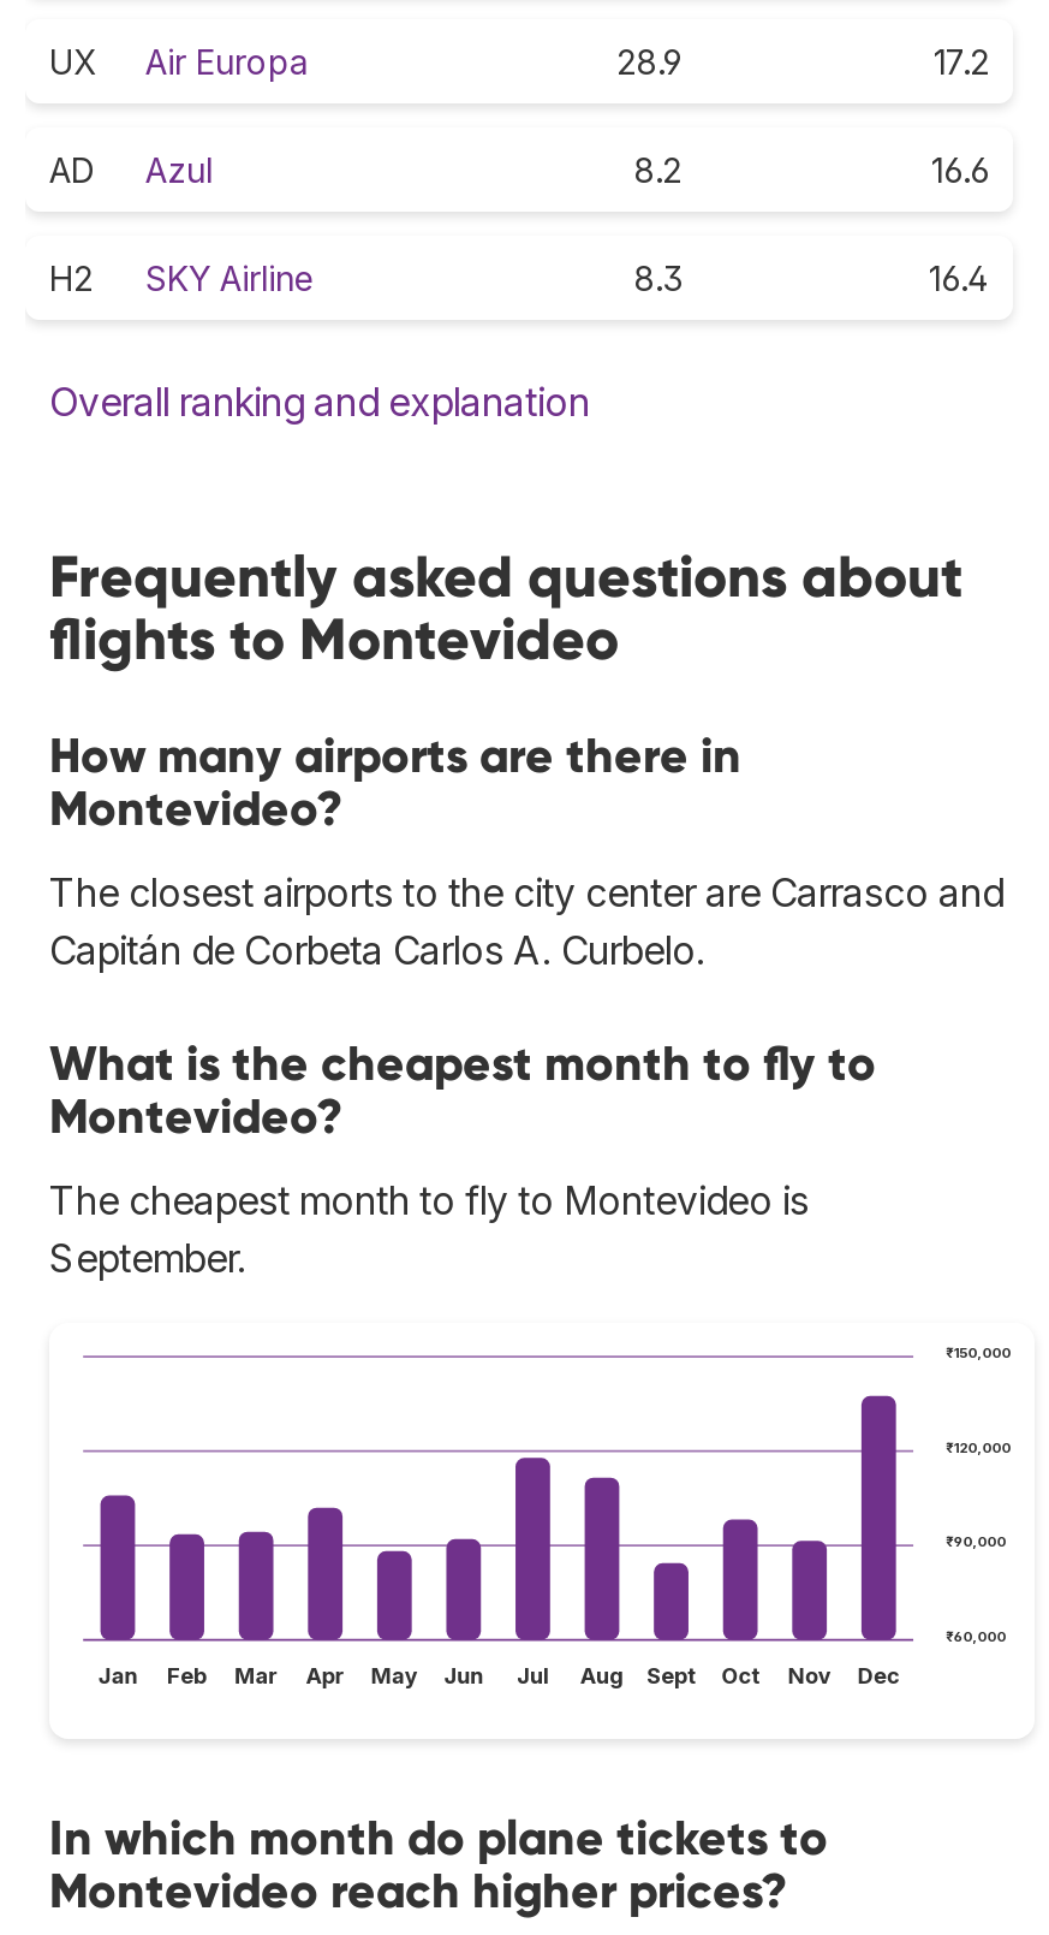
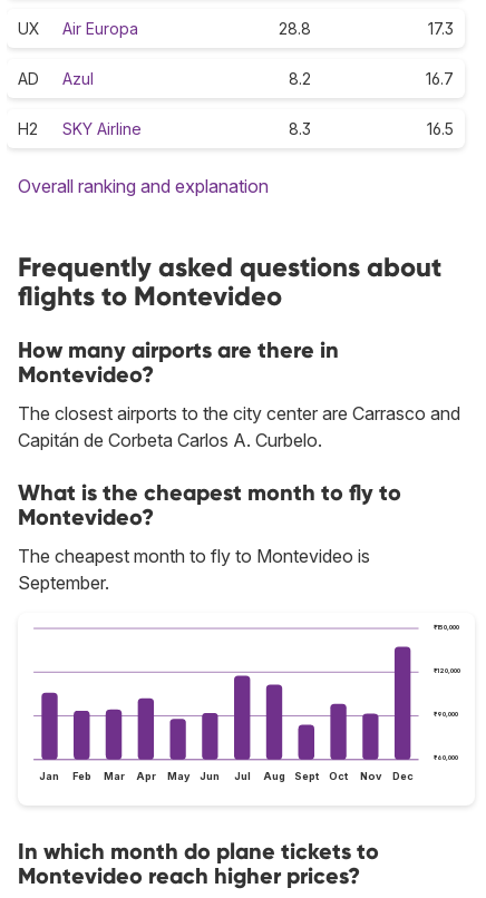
- 28.9
+ 28.8

- 17.2
+ 17.3

- 16.6
+ 16.7

- 16.4
+ 16.5
